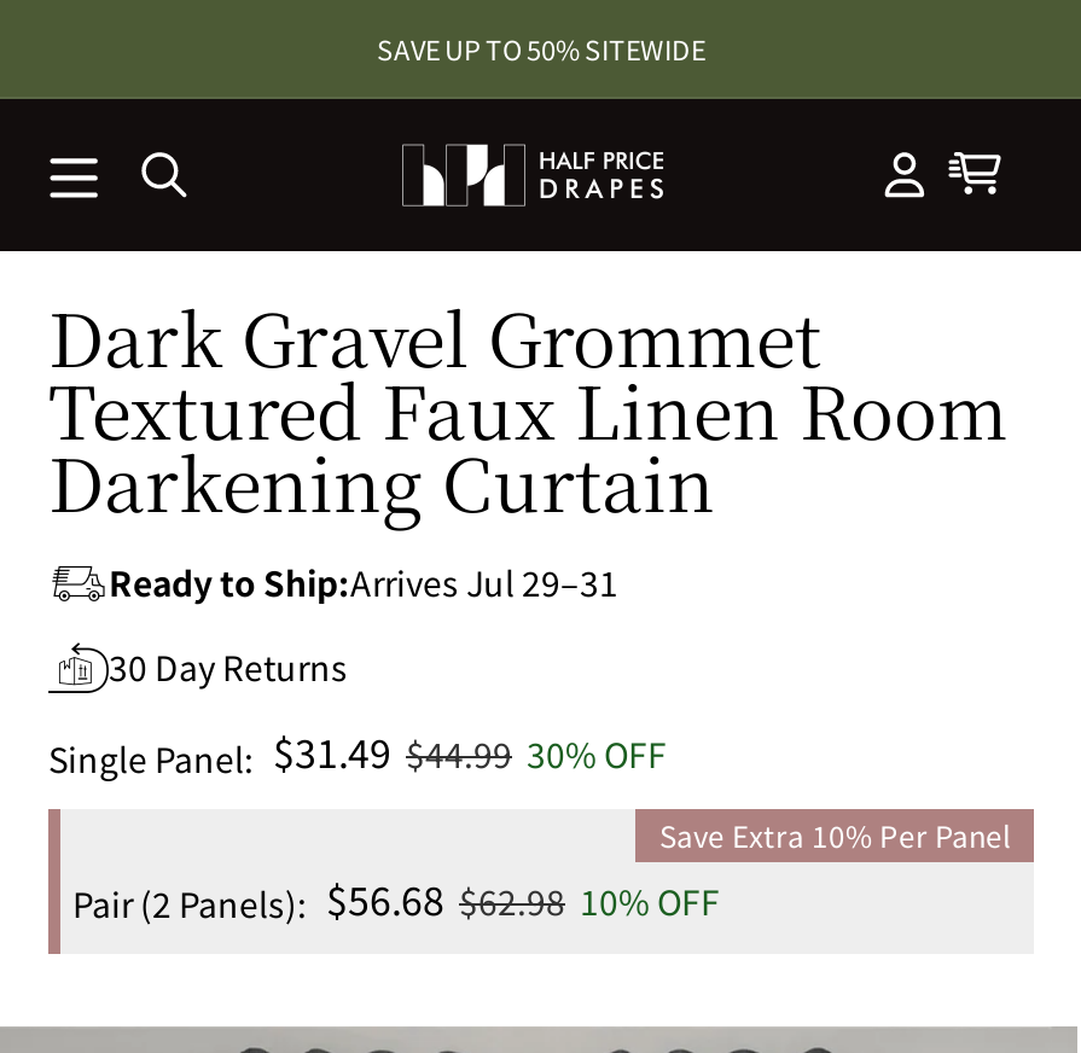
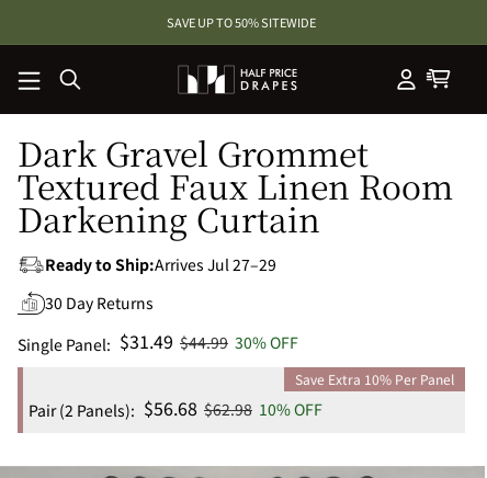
- Ready to Ship:Arrives Jul 29–31
+ Ready to Ship:Arrives Jul 27–29
